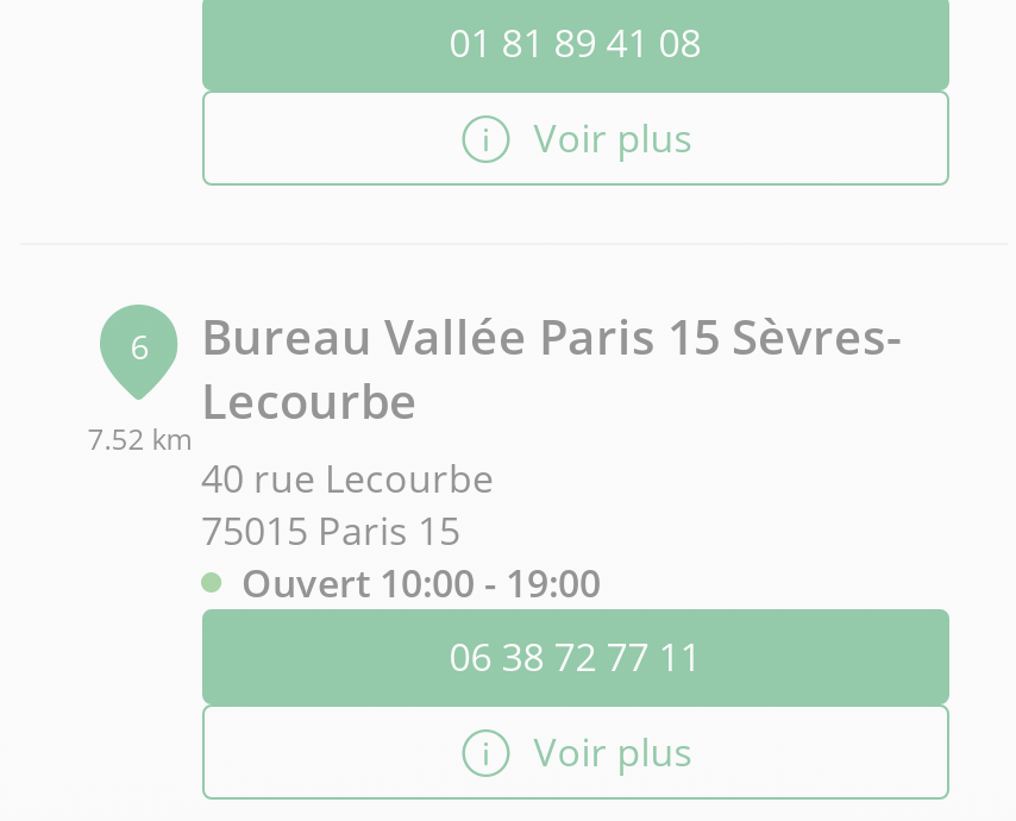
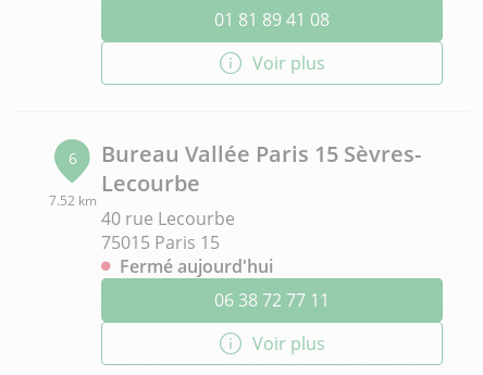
- Ouvert 10:00 - 19:00
+ Fermé aujourd'hui
